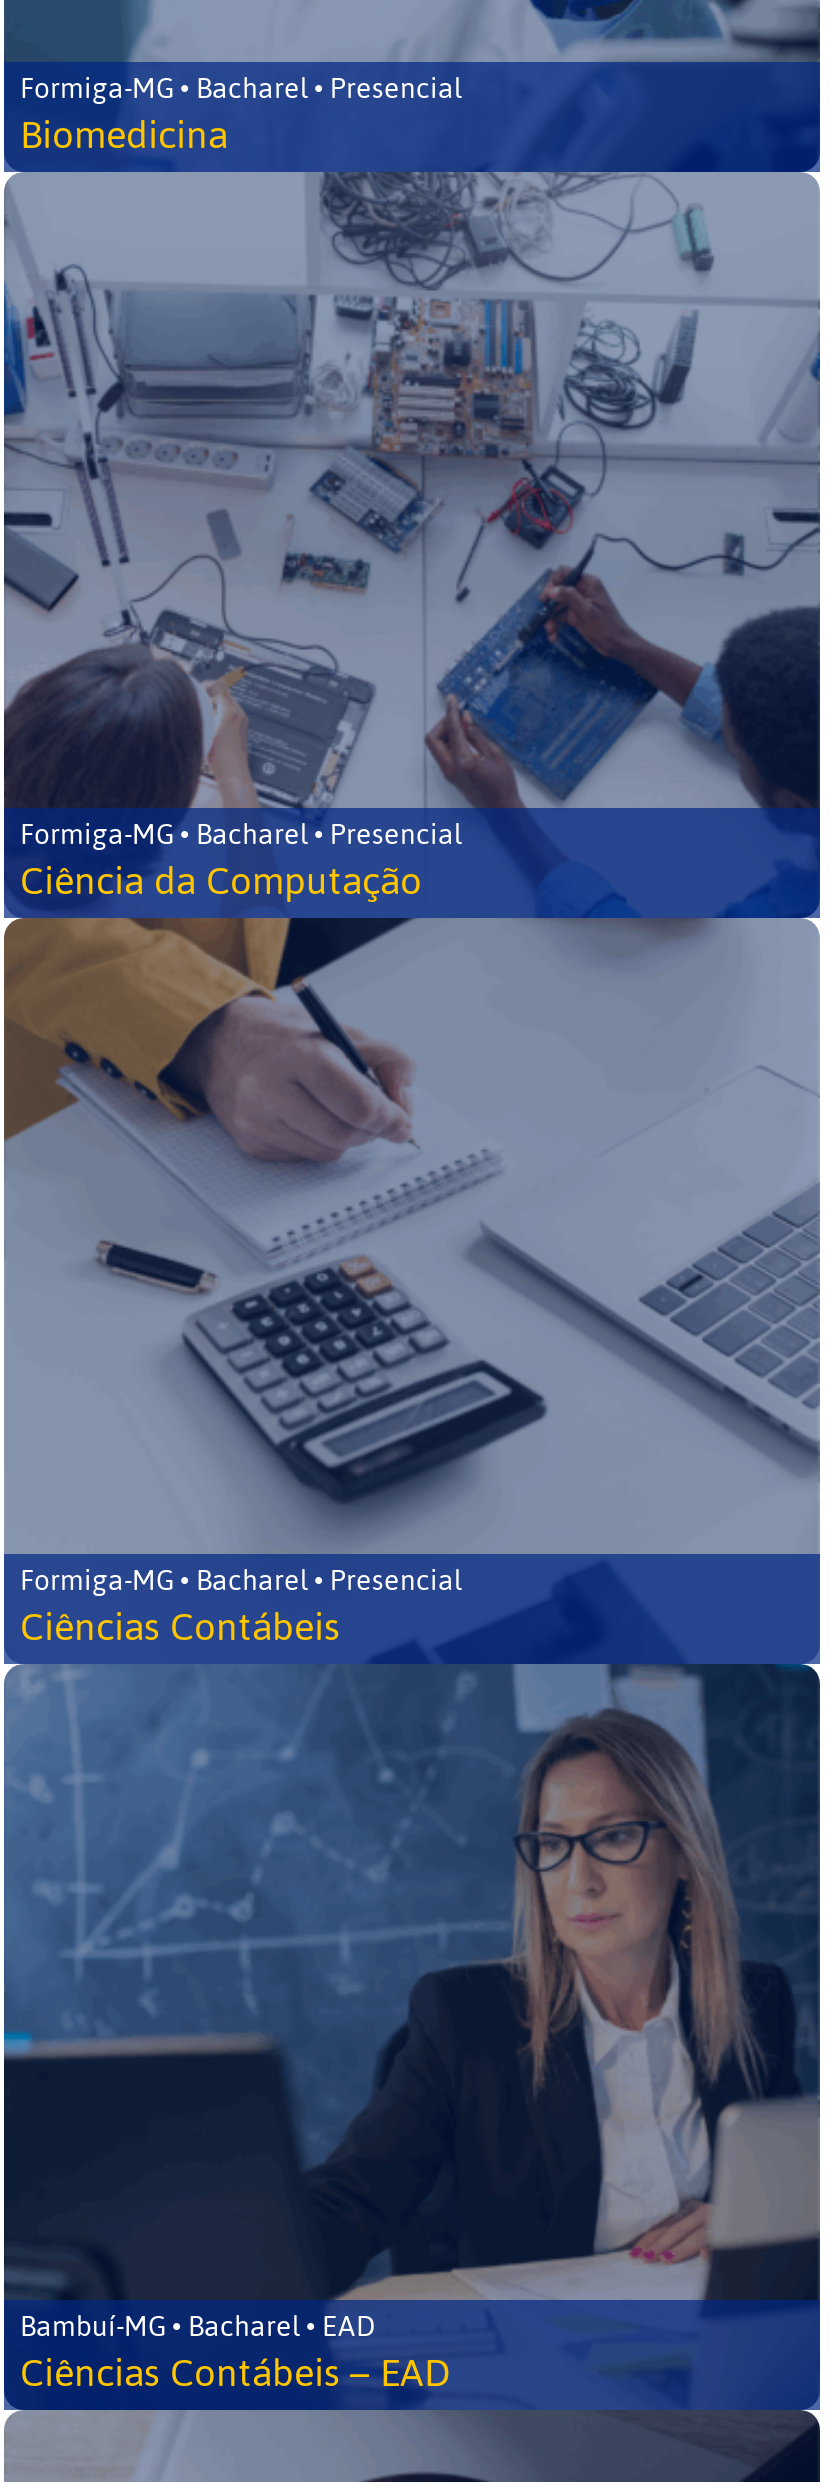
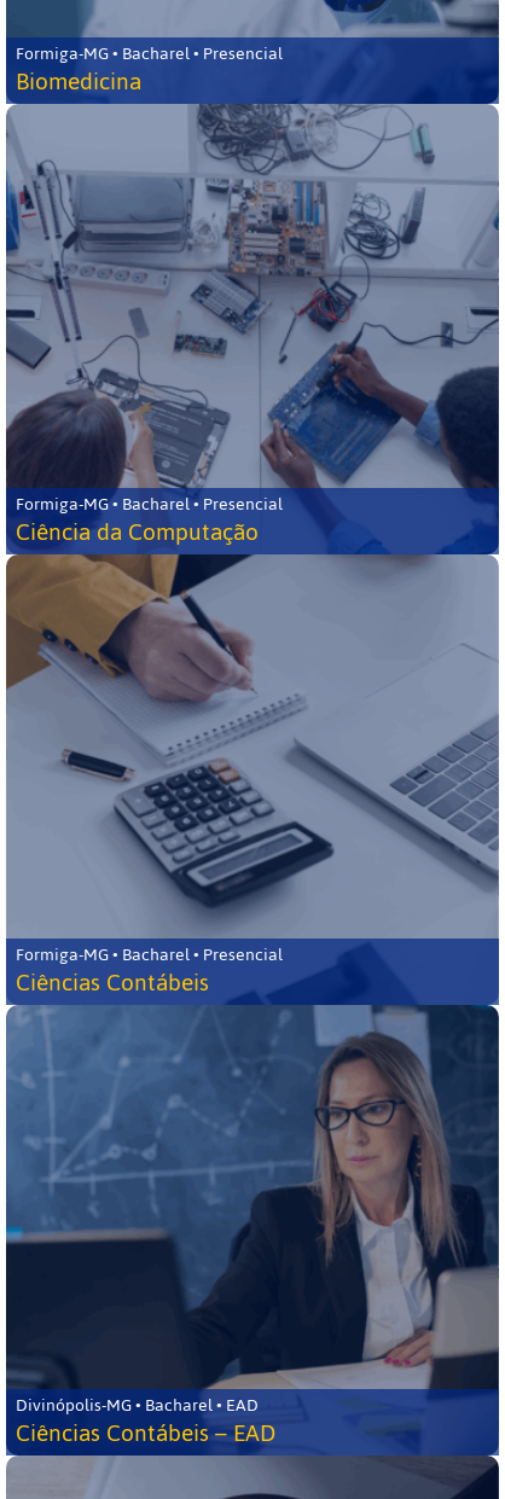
- Bambuí-MG • Bacharel • EAD
+ Divinópolis-MG • Bacharel • EAD
